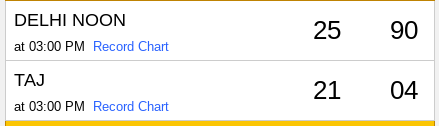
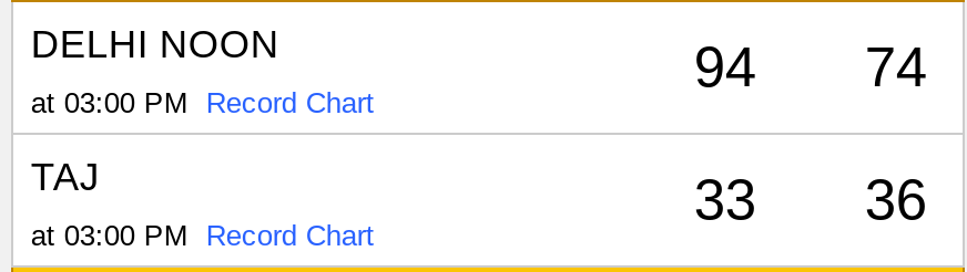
- 25
+ 94

- 90
+ 74

- 21
+ 33

- 04
+ 36
